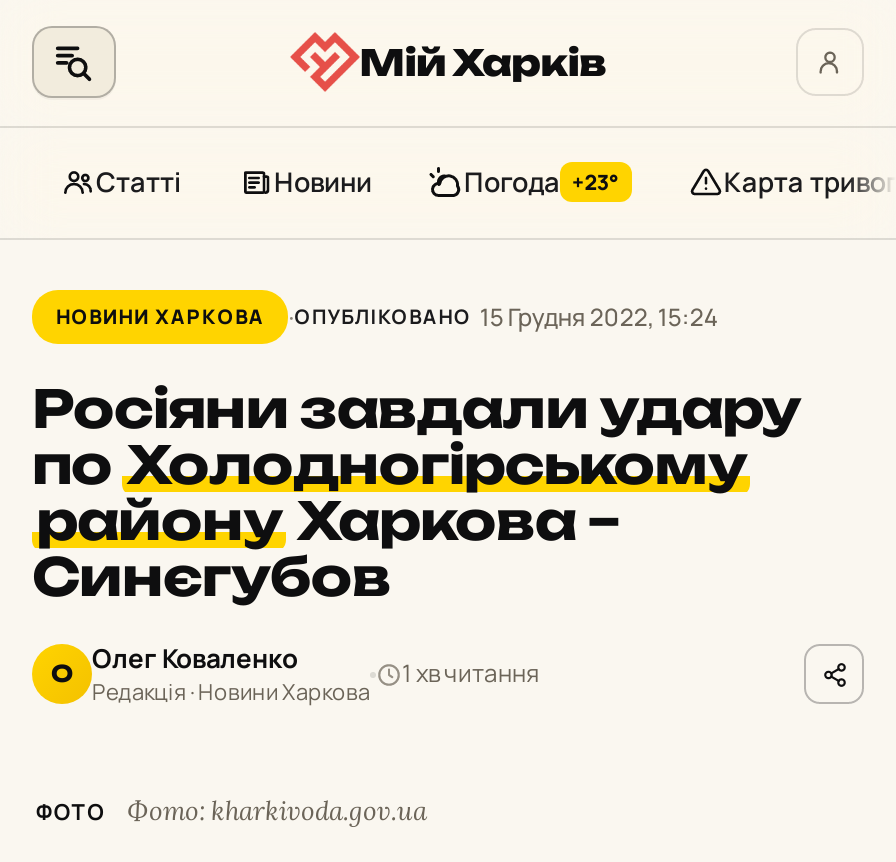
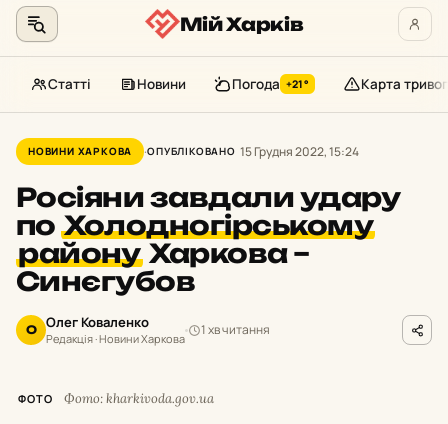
- Погода +23°
+ Погода +21°
